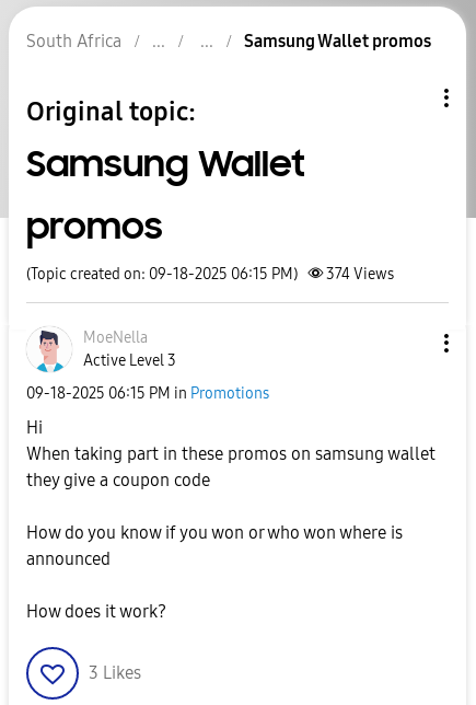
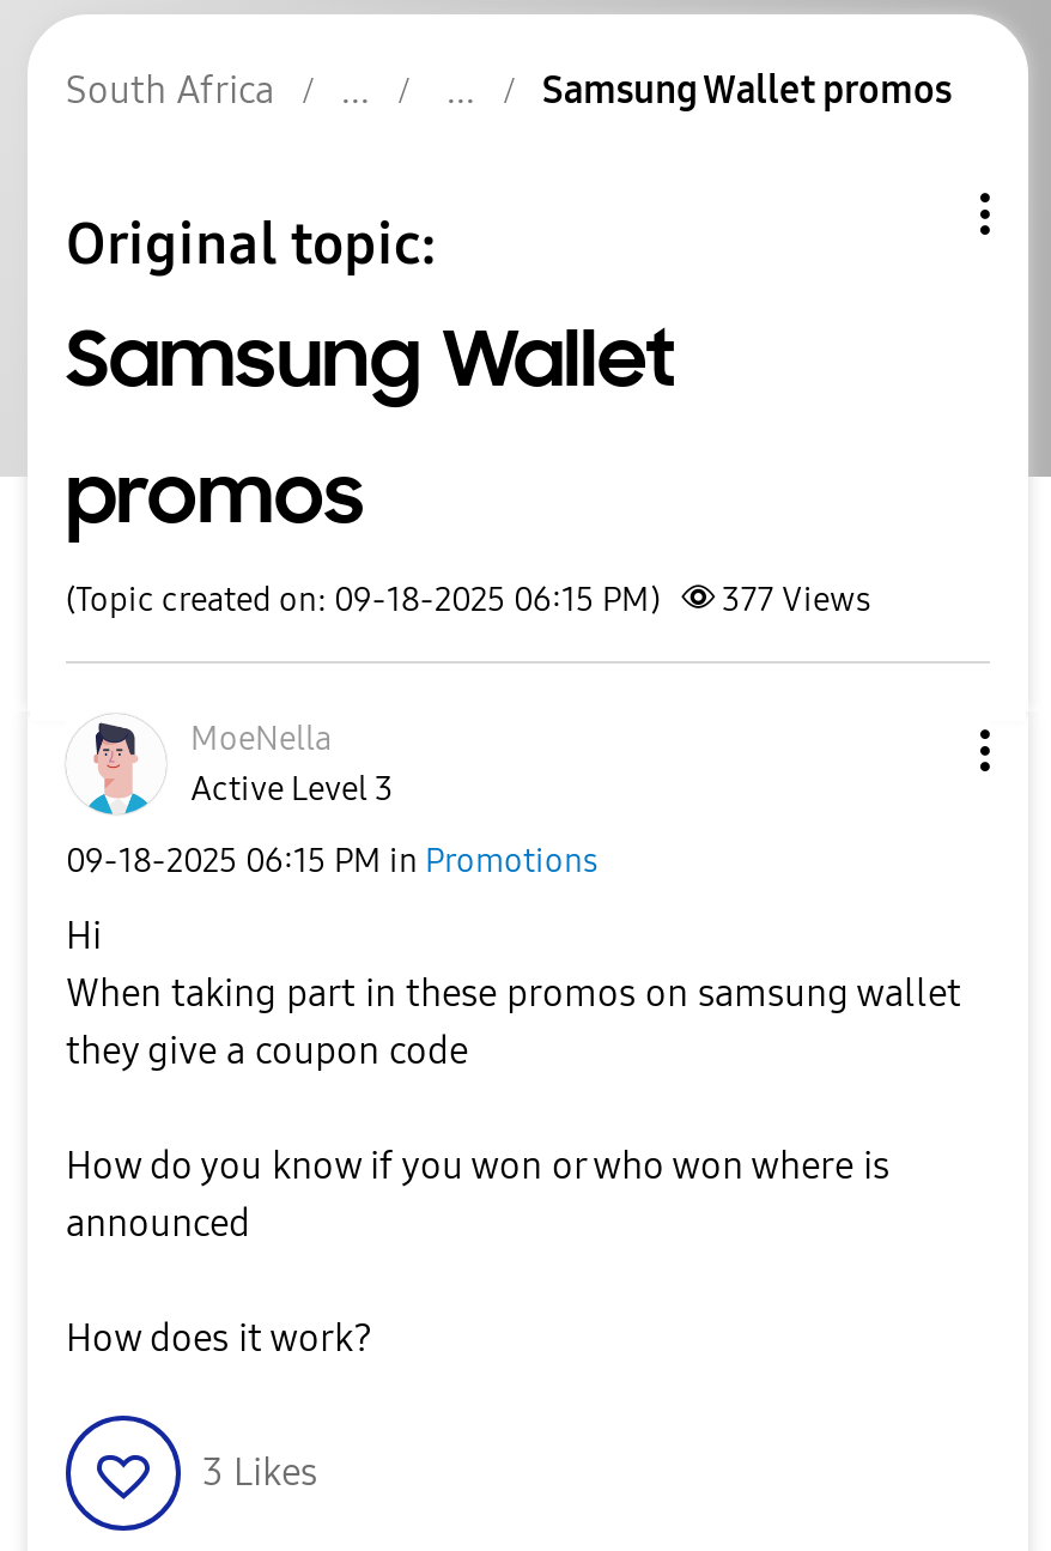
- (Topic created on: 09-18-2025 06:15 PM) 374 Views
+ (Topic created on: 09-18-2025 06:15 PM) 377 Views
